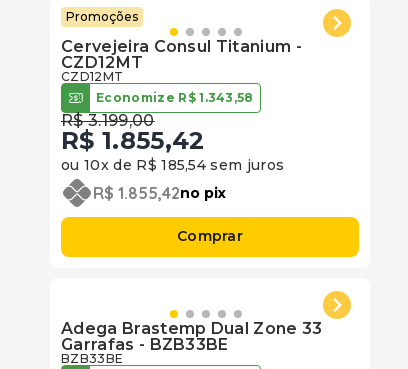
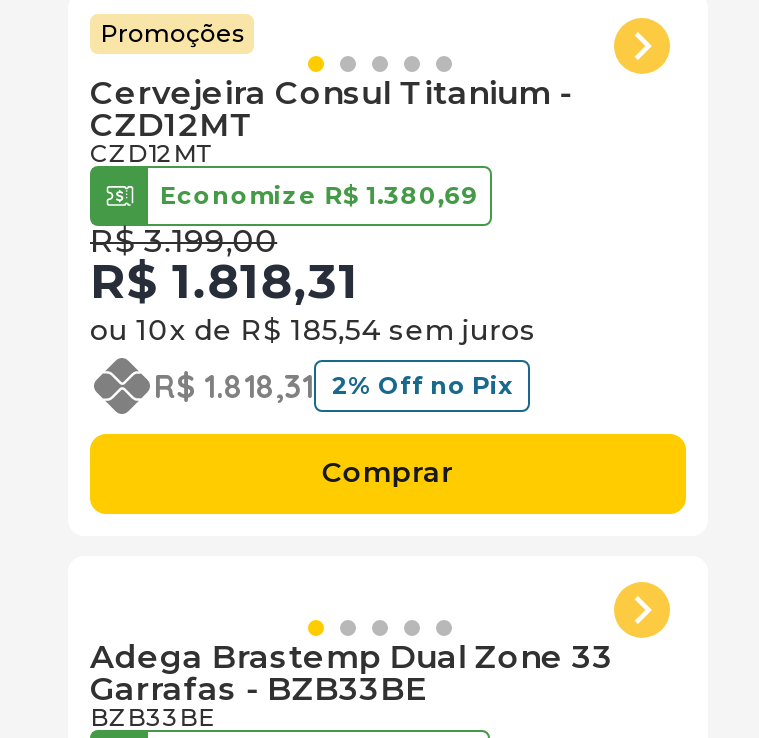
- Economize R$ 1.343,58
+ Economize R$ 1.380,69

- R$ 1.855,42
+ R$ 1.818,31

- R$ 1. 855,42no pix
+ R$ 1.818,31 2% Off no Pix
